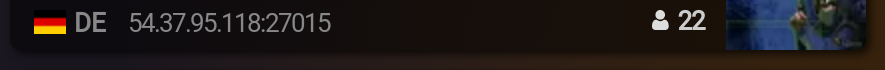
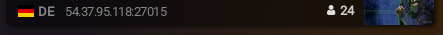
- 22
+ 24
